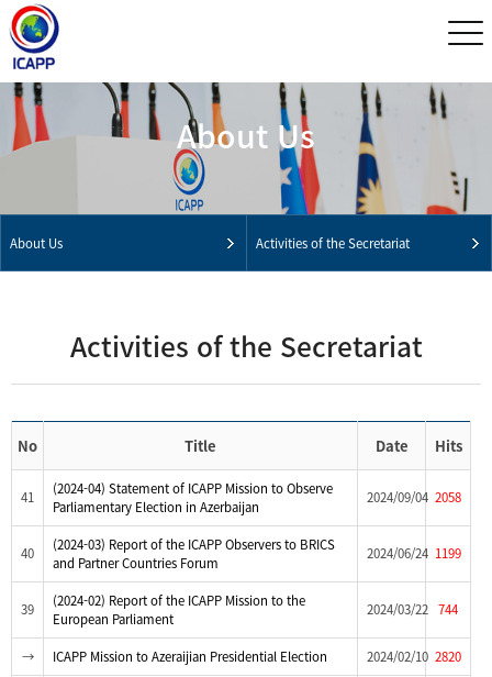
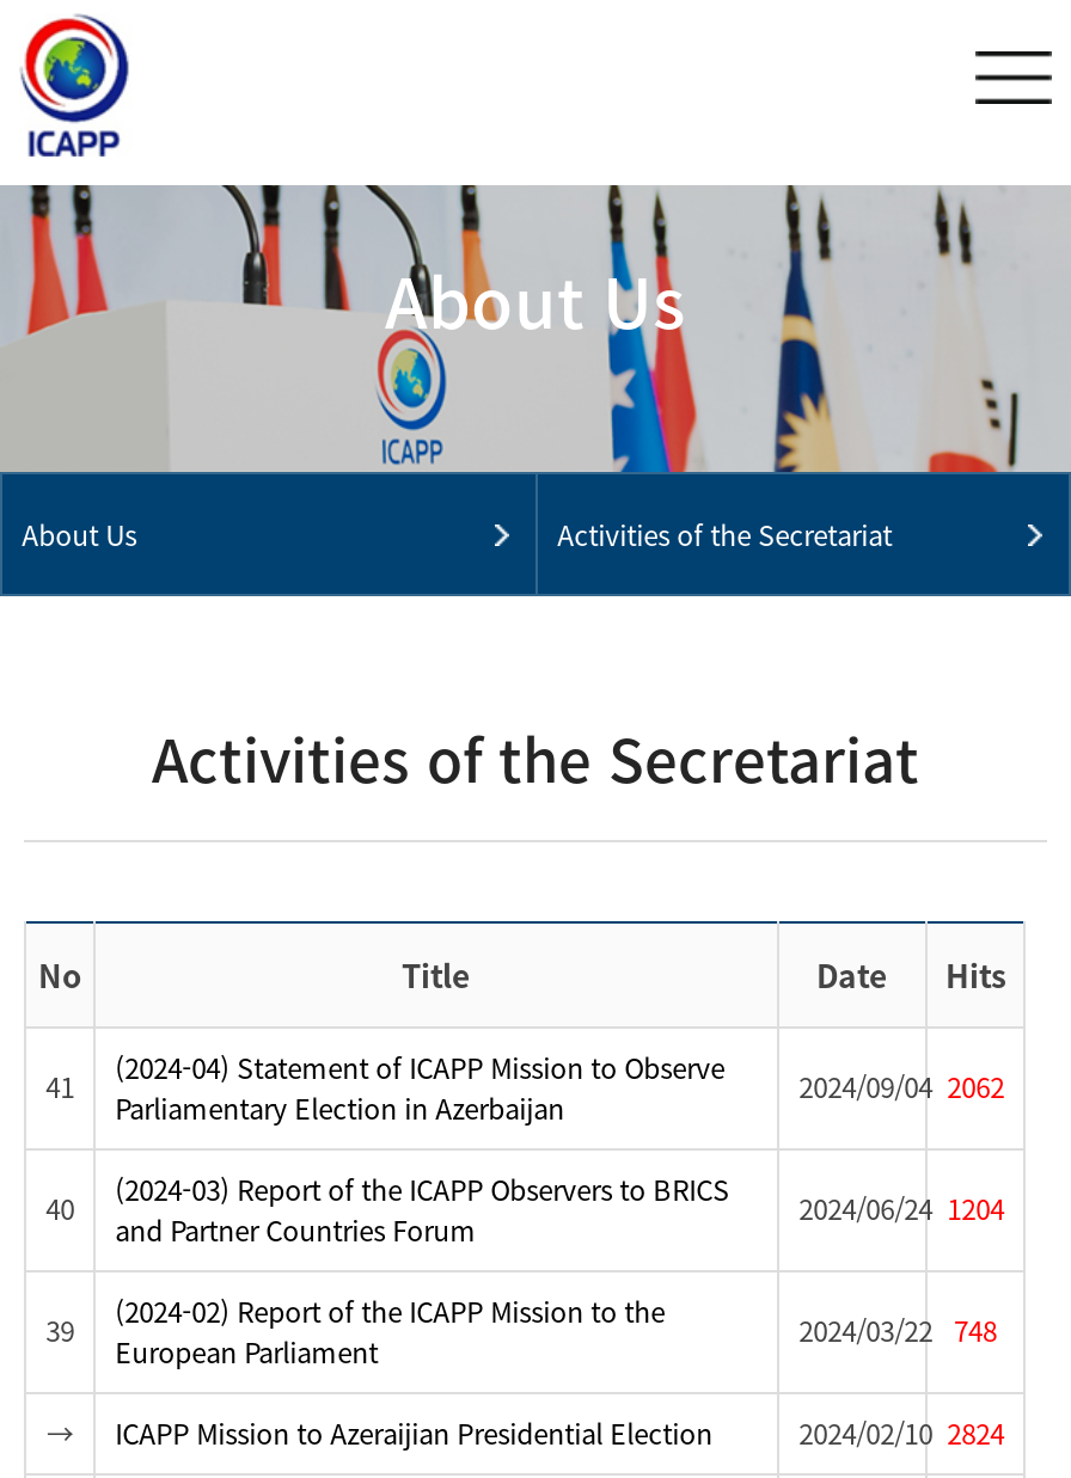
- 41 (2024-04) Statement of ICAPP Mission to Observe 2024/09/04 2058
+ 41 (2024-04) Statement of ICAPP Mission to Observe 2024/09/04 2062

- 40 (2024-03) Report of the ICAPP Observers to BRICS 2024/06/24 1199
+ 40 (2024-03) Report of the ICAPP Observers to BRICS 2024/06/24 1204

- 2024/03/22 744
+ 2024/03/22 748

- 2024/02/10 2820
+ 2024/02/10 2824
